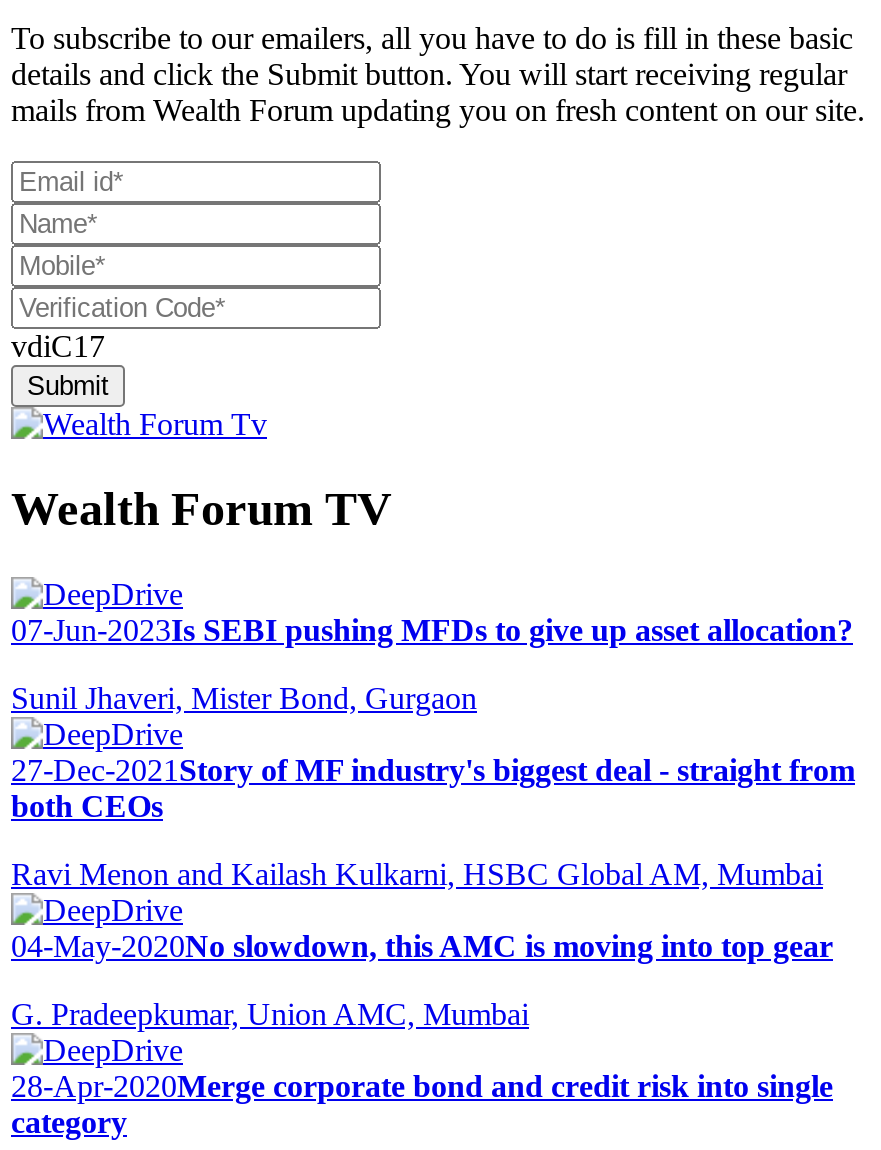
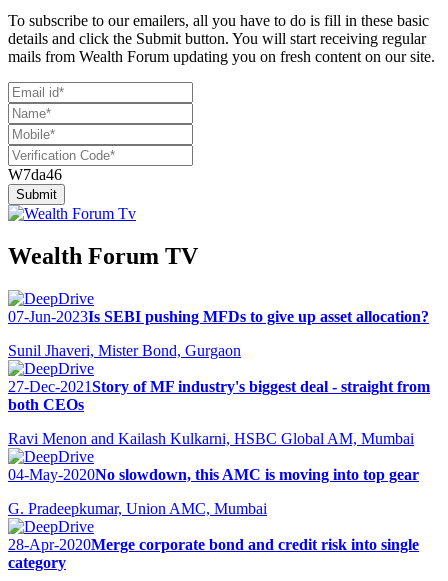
- vdiC17
+ W7da46
